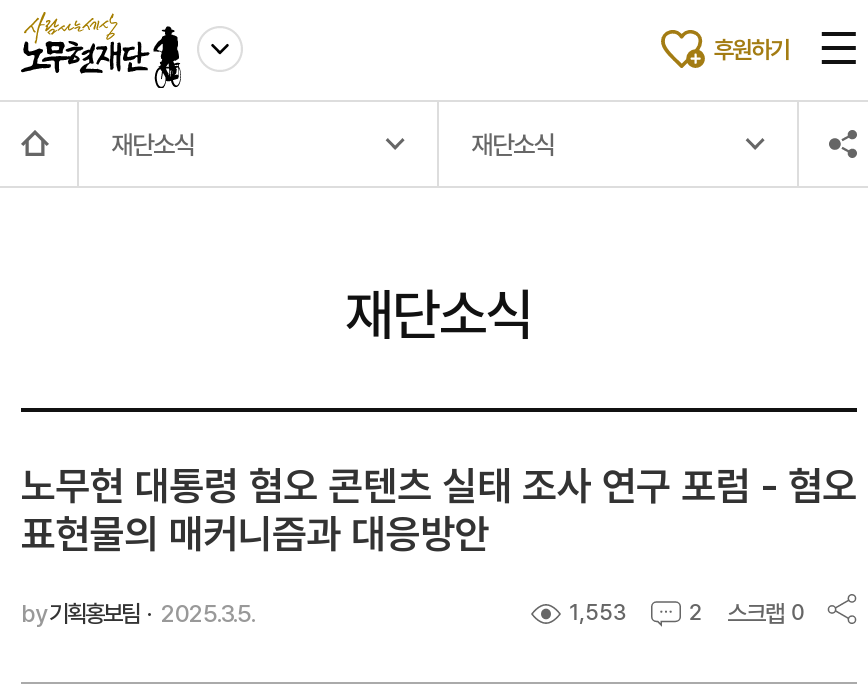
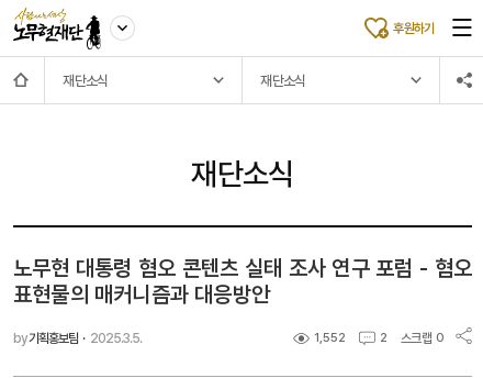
- 1,553
+ 1,552
